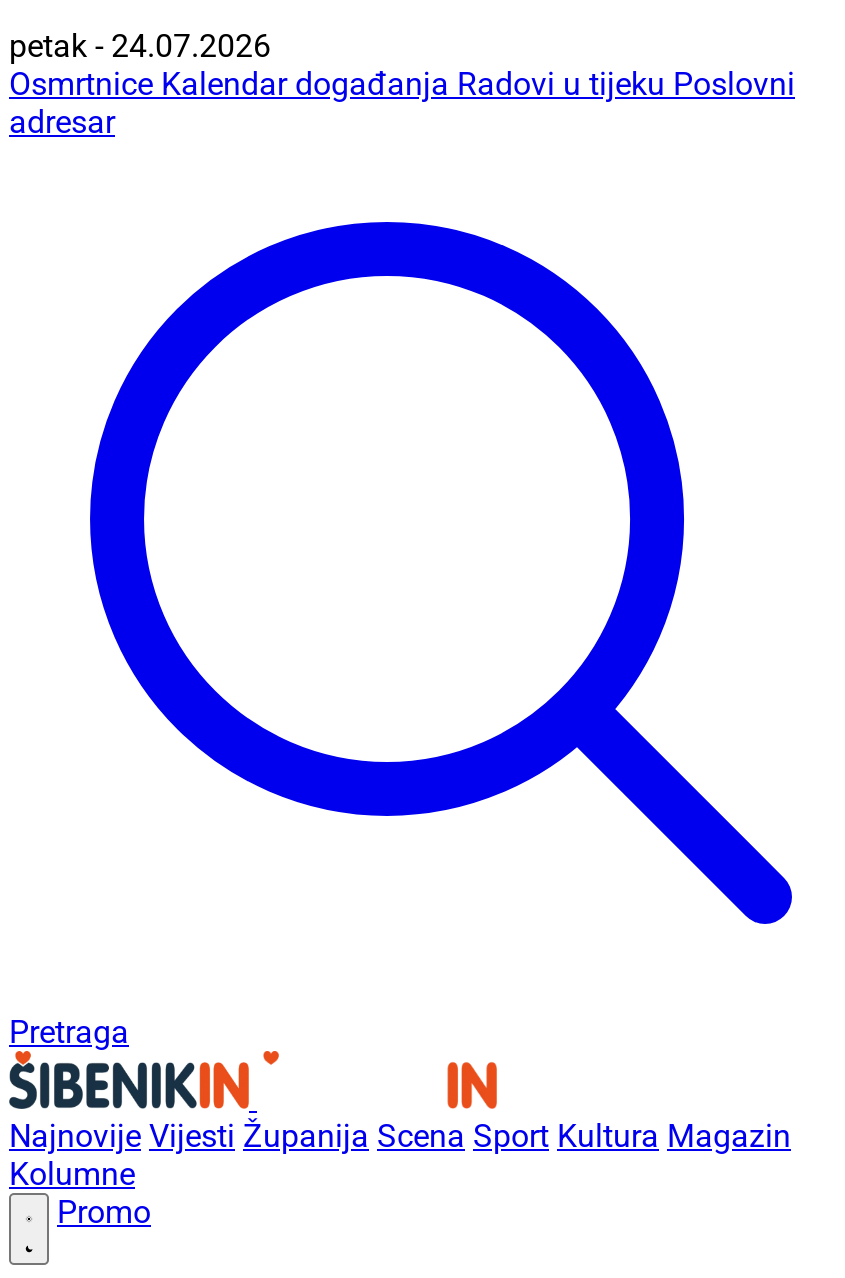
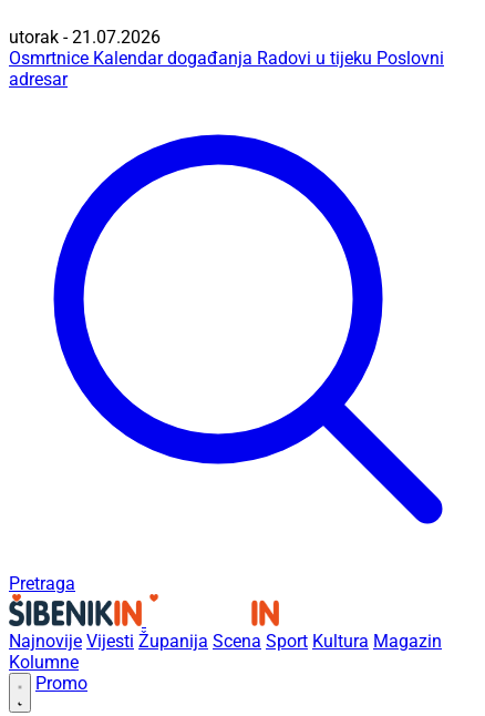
- petak - 24.07.2026
+ utorak - 21.07.2026
